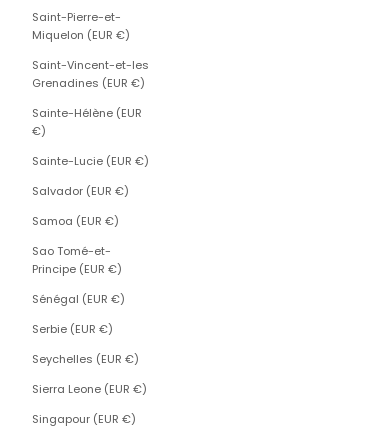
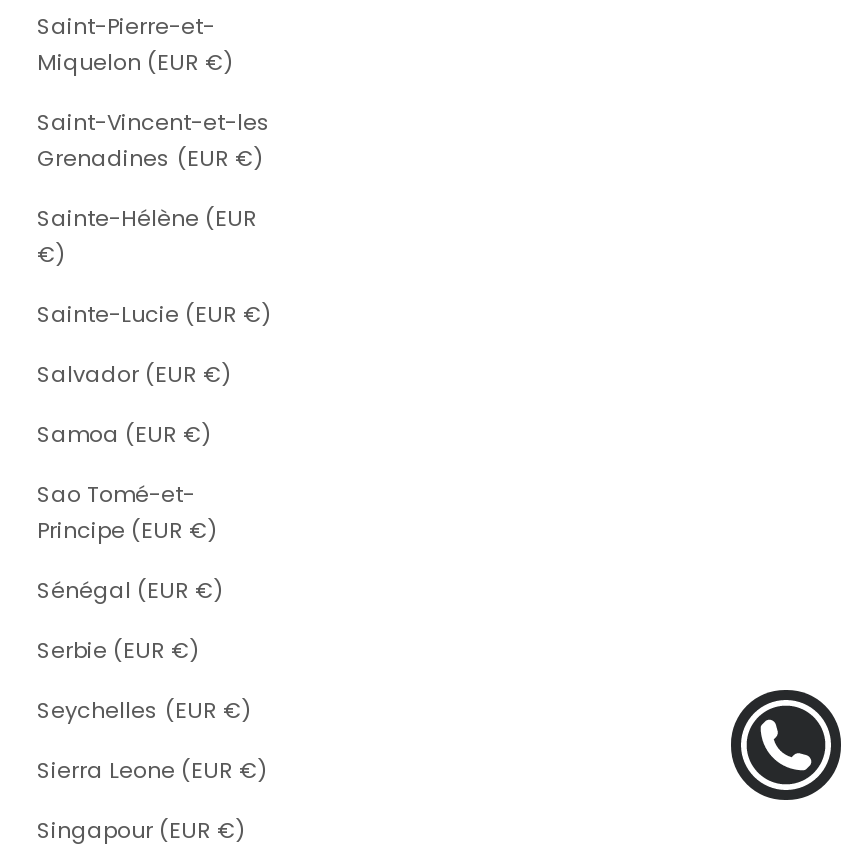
+ [image]
